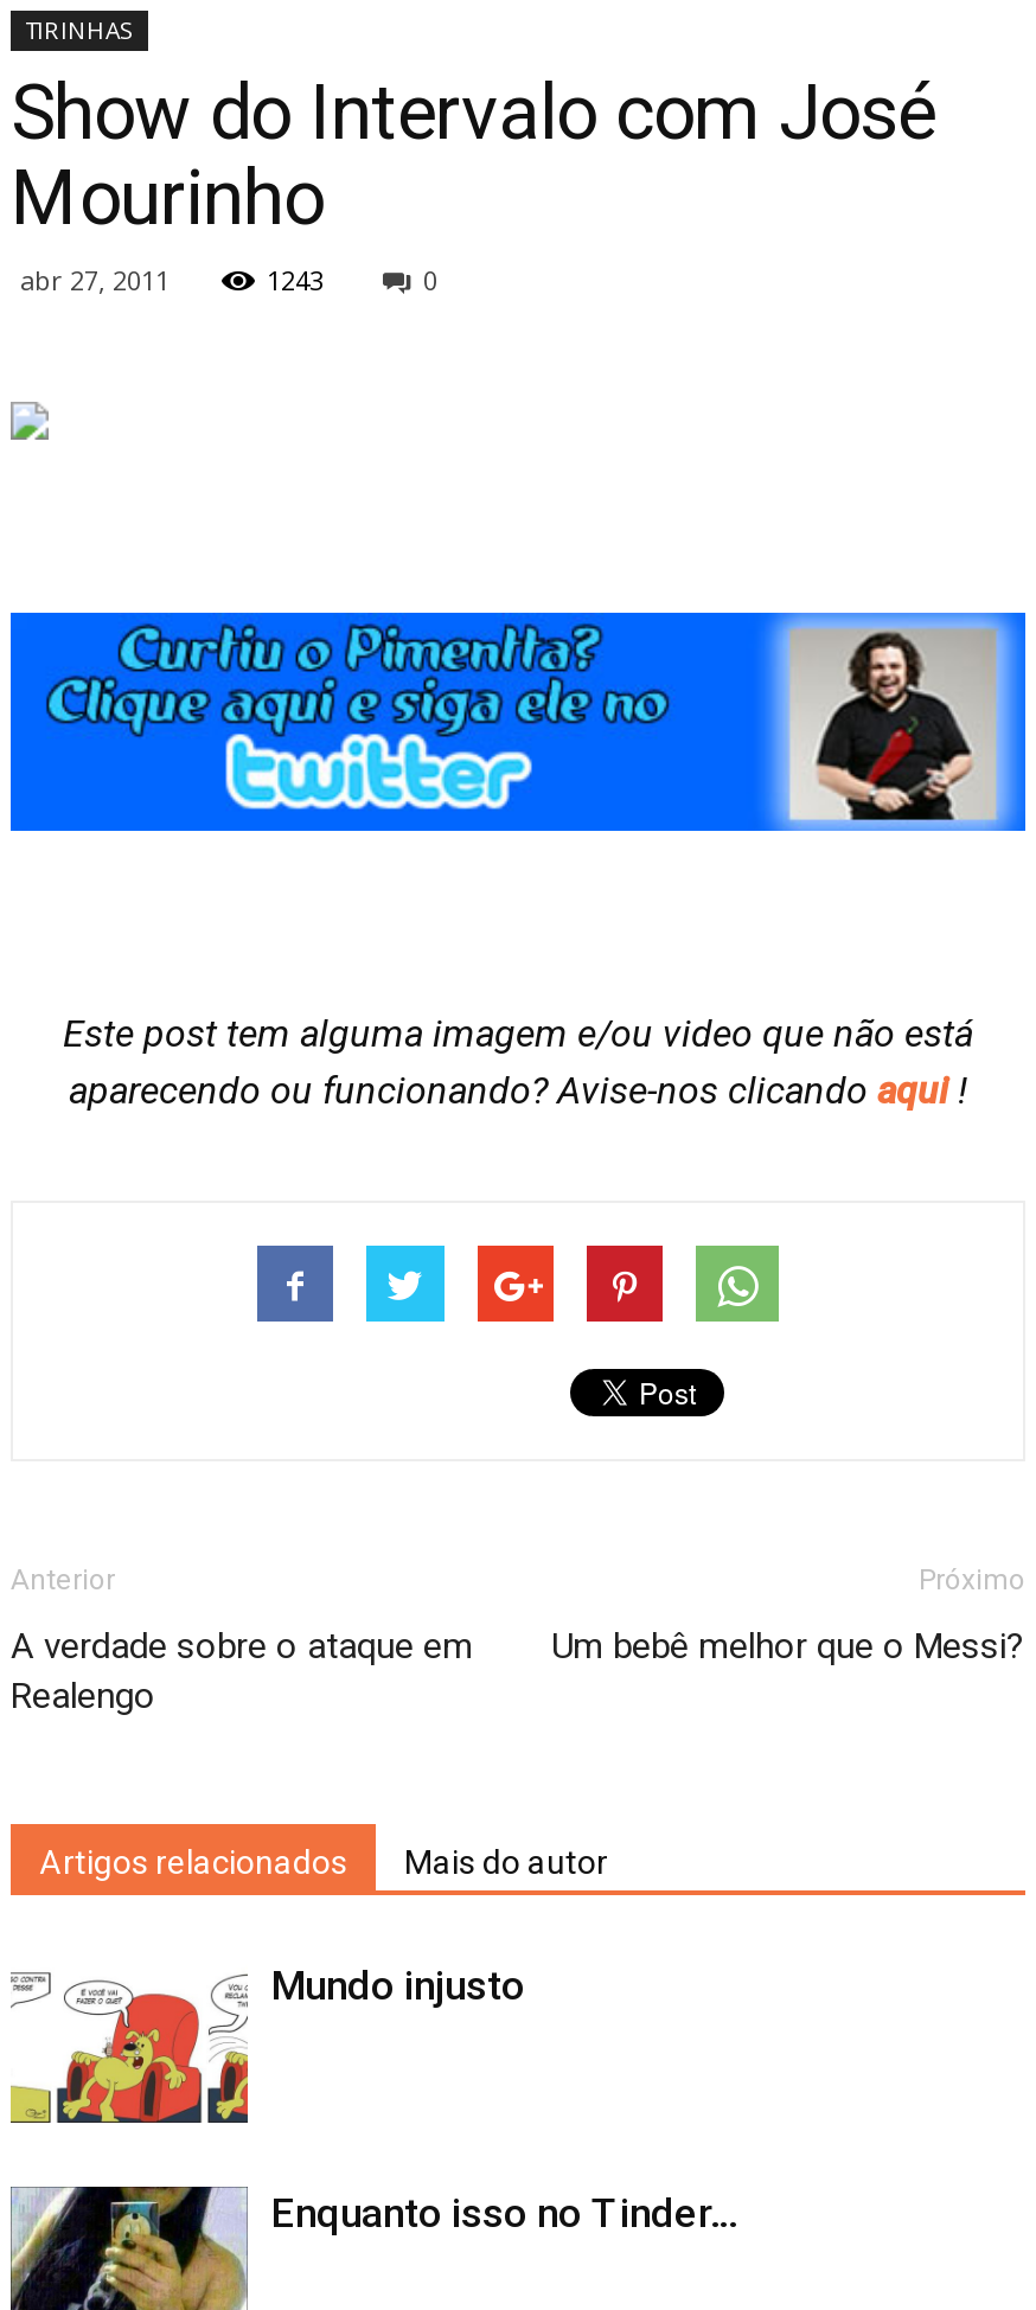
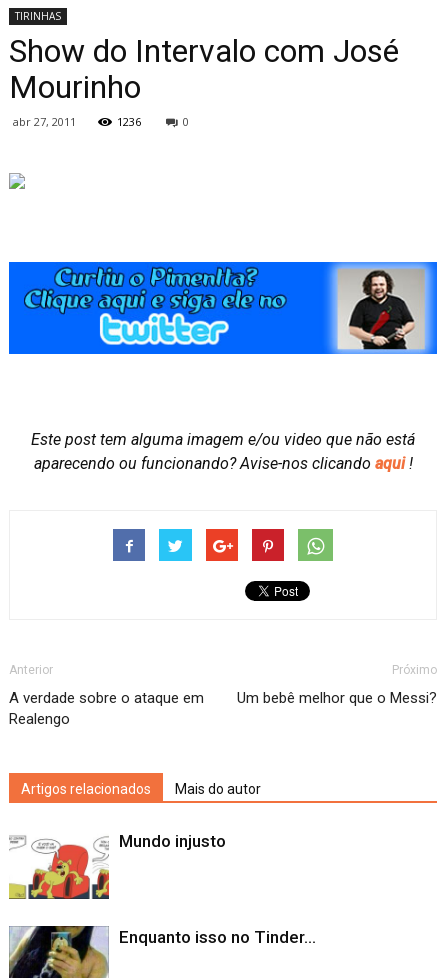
- 1243
+ 1236
